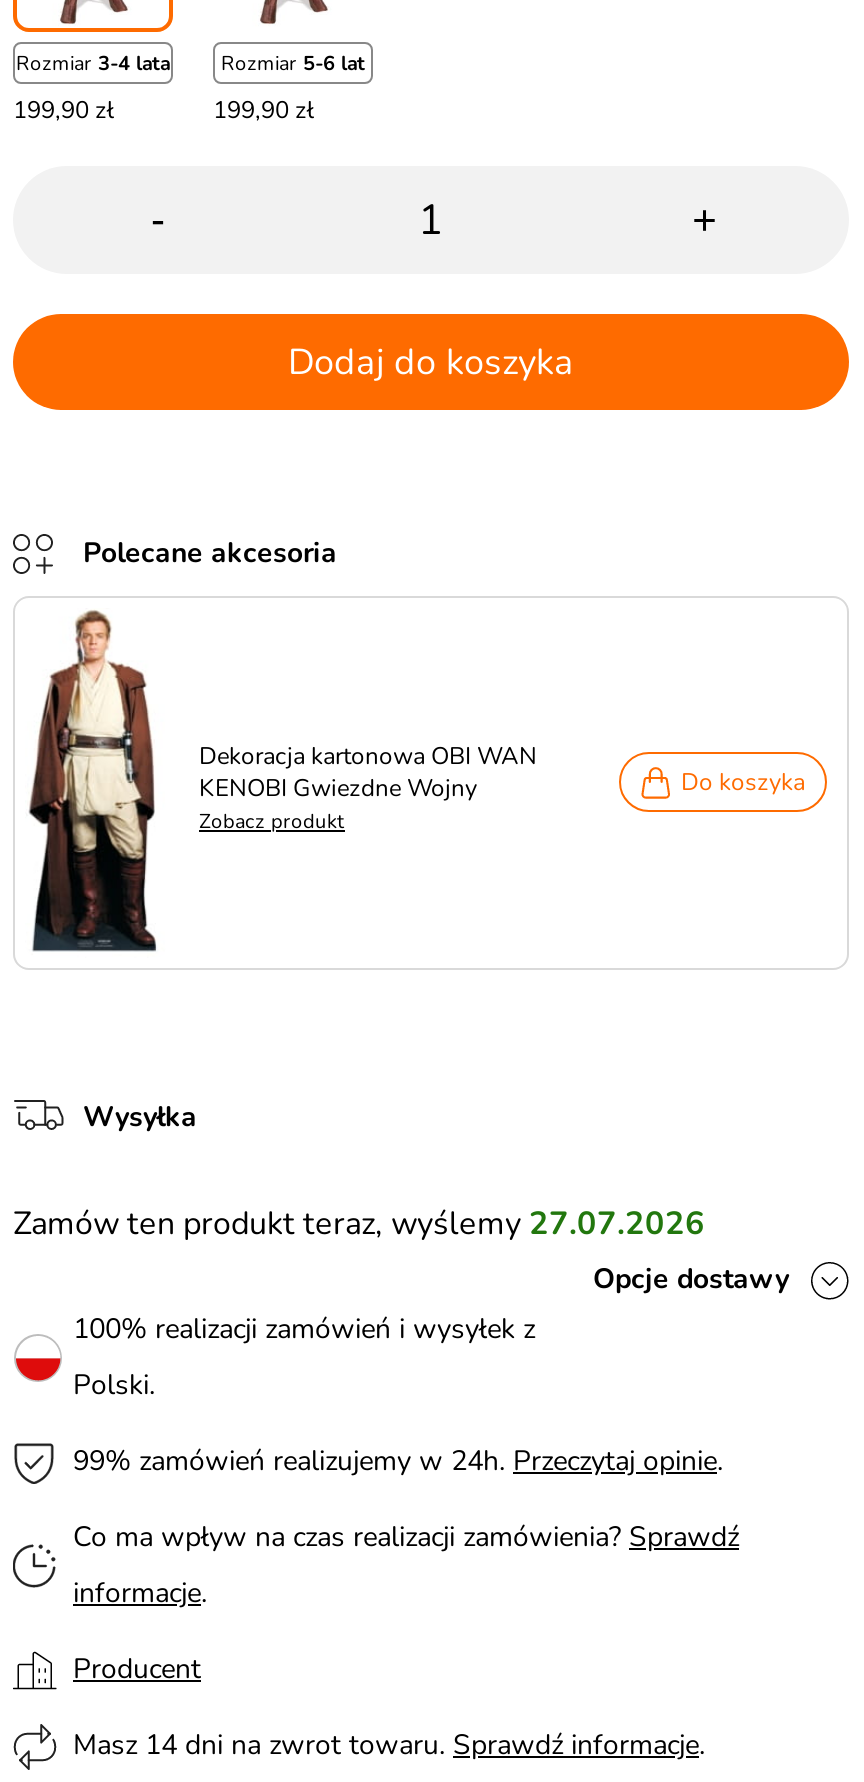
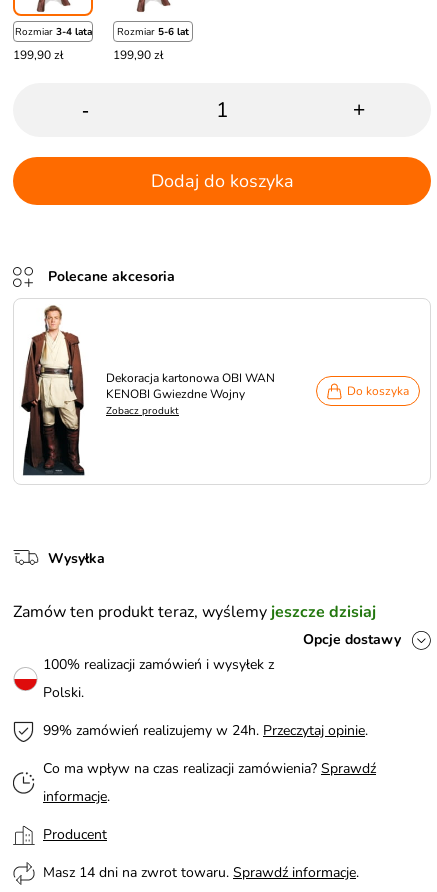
- Zamów ten produkt teraz, wyślemy 27.07.2026
+ Zamów ten produkt teraz, wyślemy jeszcze dzisiaj
